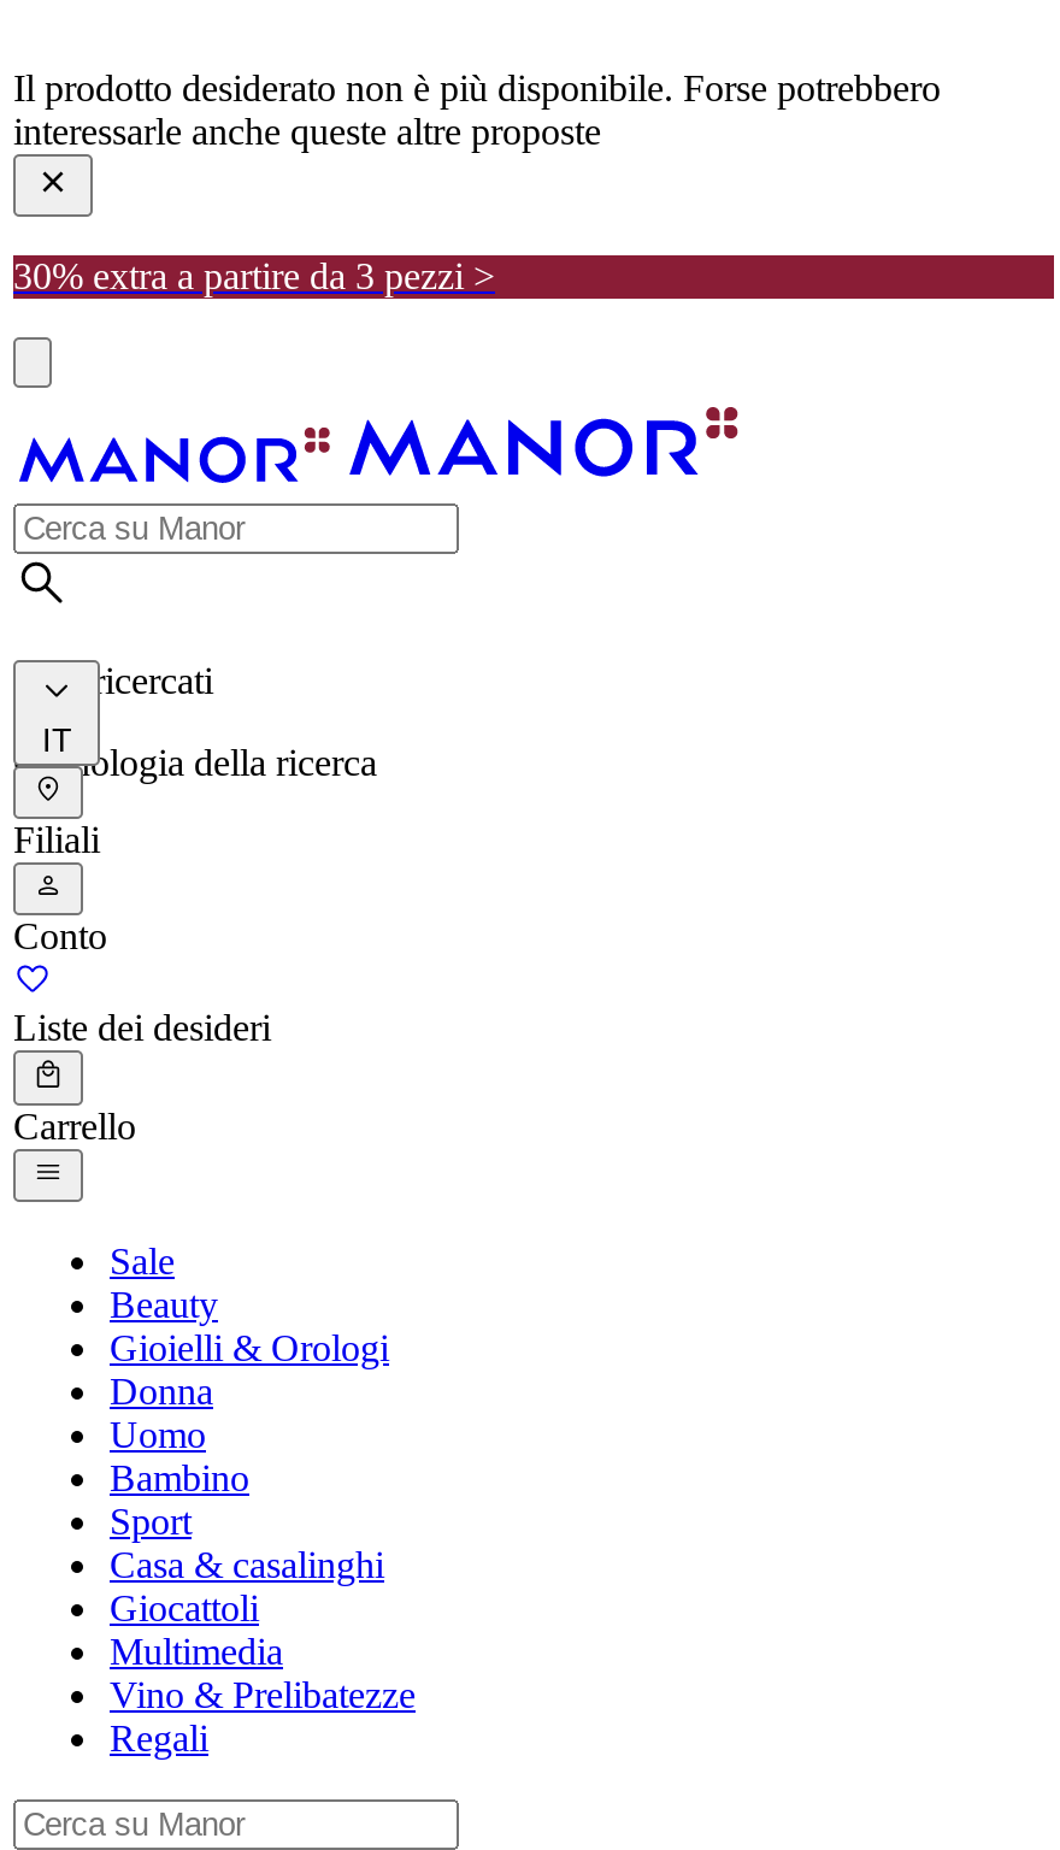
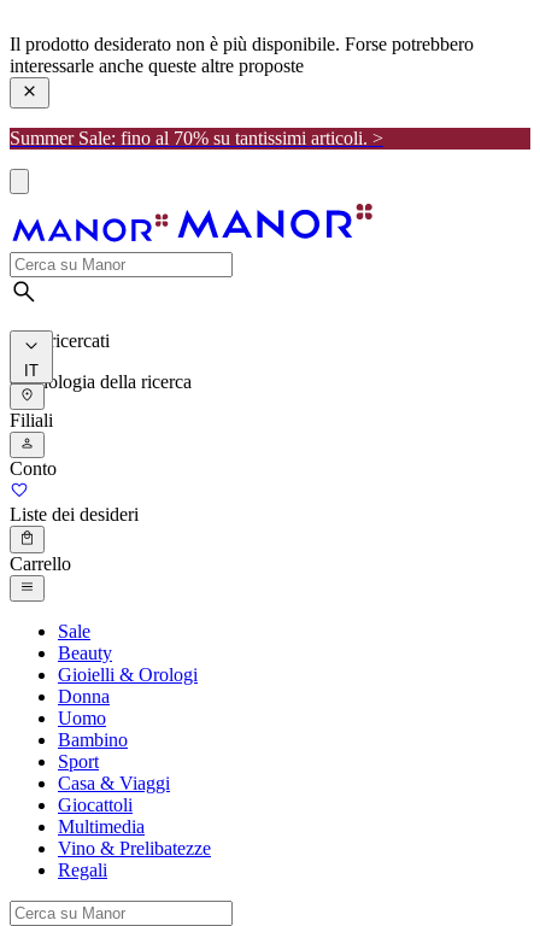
- 30% extra a partire da 3 pezzi >
+ Summer Sale: fino al 70% su tantissimi articoli. >

- Casa & casalinghi
+ Casa & Viaggi
